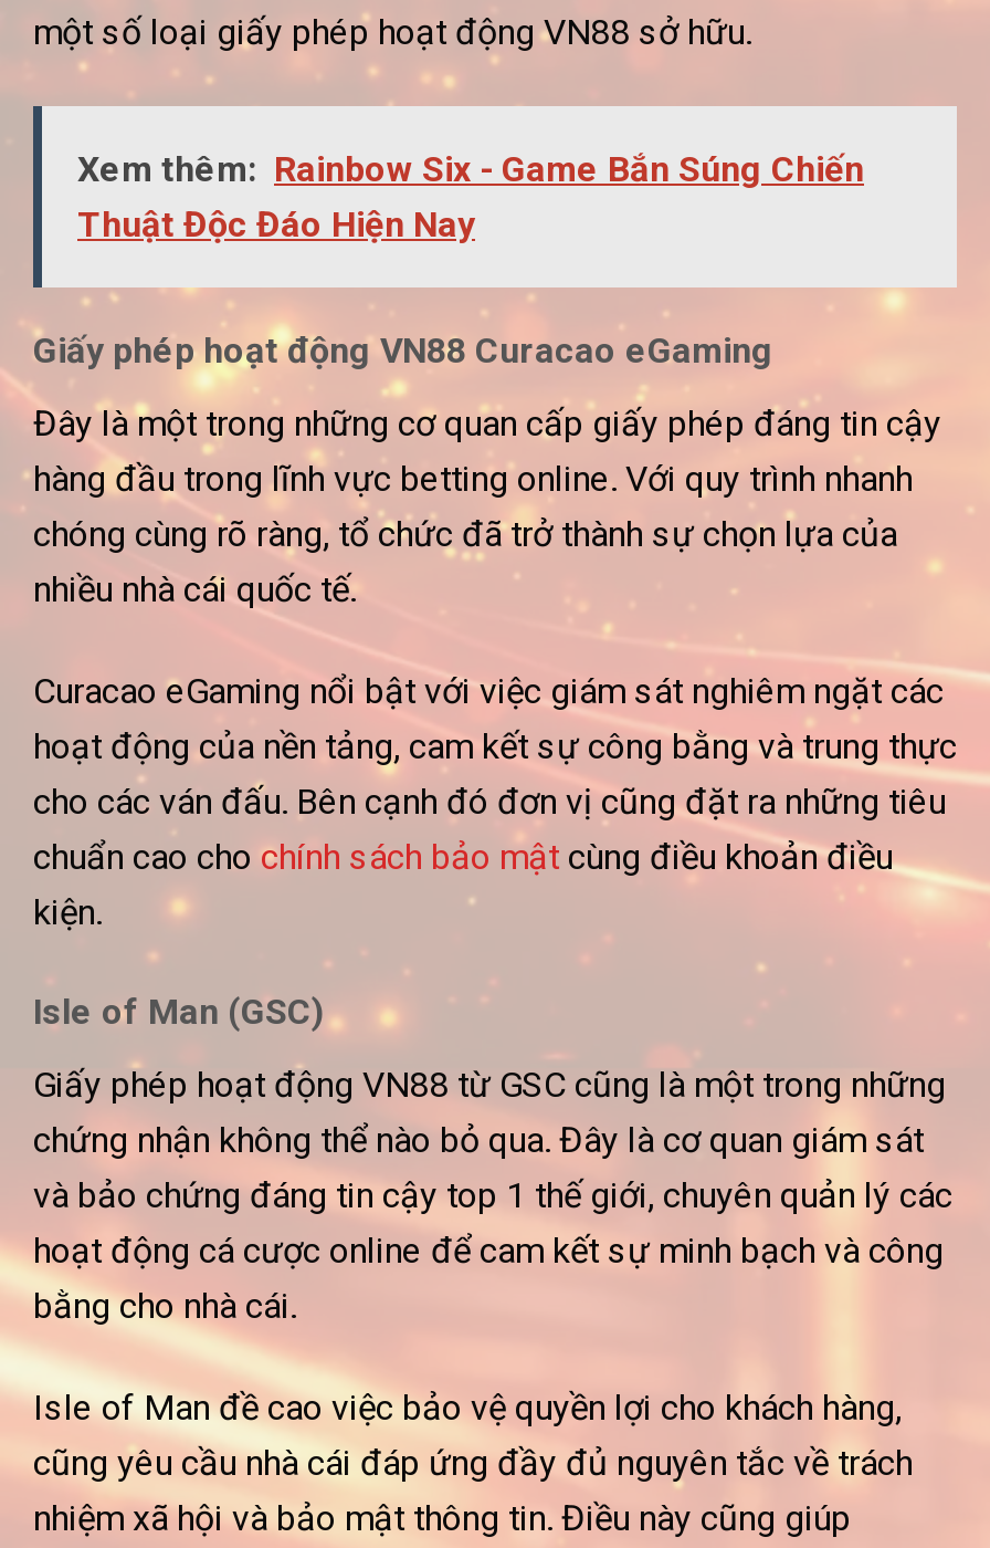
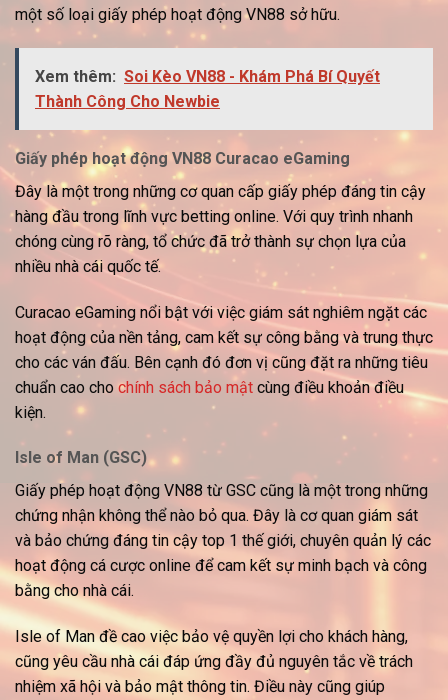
- Xem thêm: Rainbow Six - Game Bắn Súng Chiến
- Thuật Độc Đáo Hiện Nay
+ Xem thêm: Soi Kèo VN88 - Khám Phá Bí Quyết
+ Thành Công Cho Newbie
